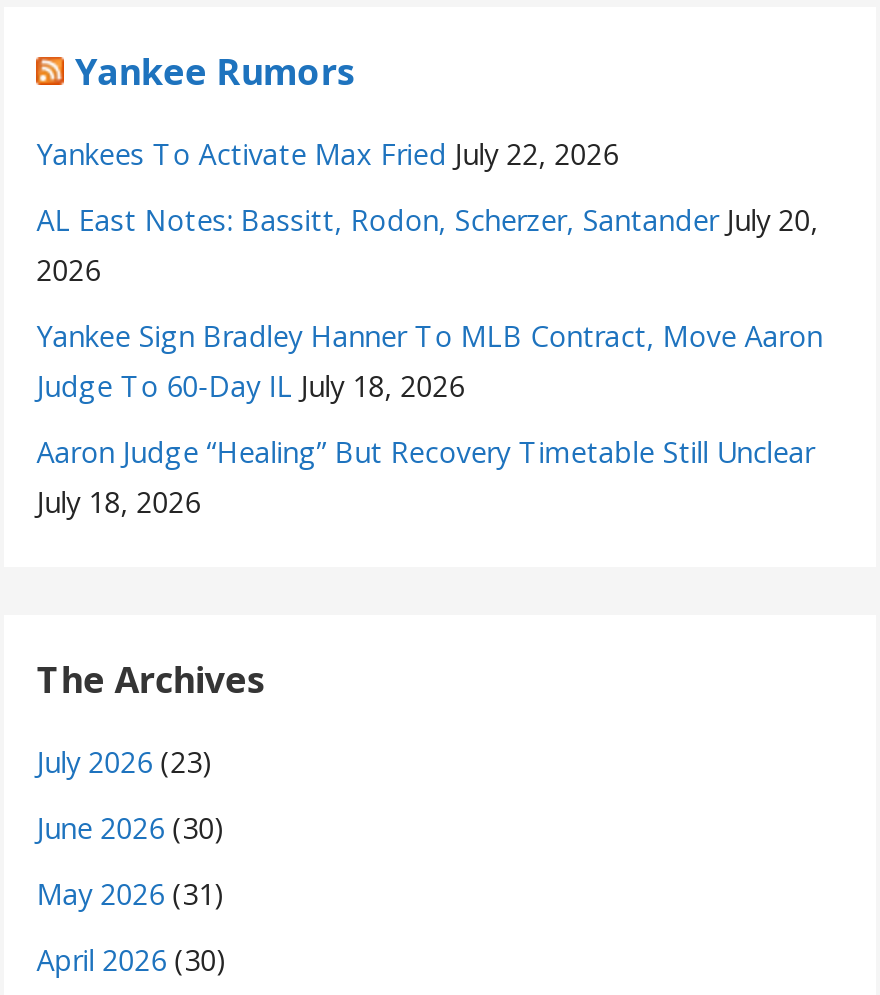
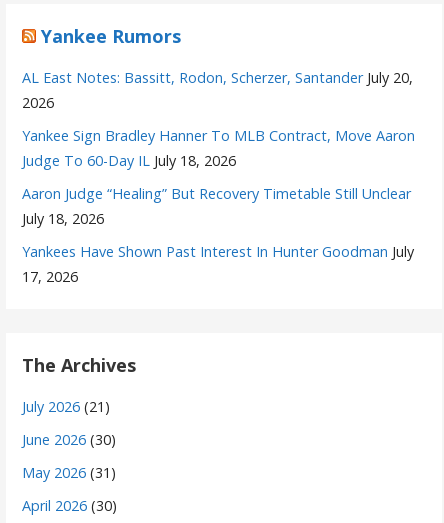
- Yankees To Activate Max Fried July 22, 2026

moved up: AL East Notes: Bassitt, Rodon, Scherzer, Santander July 20, | 2026 | Yankee Sign Bradley Hanner To MLB Contract, Move Aaron | Judge To 60-Day IL July 18, 2026 | Aaron Judge “Healing” But Recovery Timetable Still Unclear | July 18, 2026

+ Yankees Have Shown Past Interest In Hunter Goodman July
+ 17, 2026

- July 2026 (23)
+ July 2026 (21)
